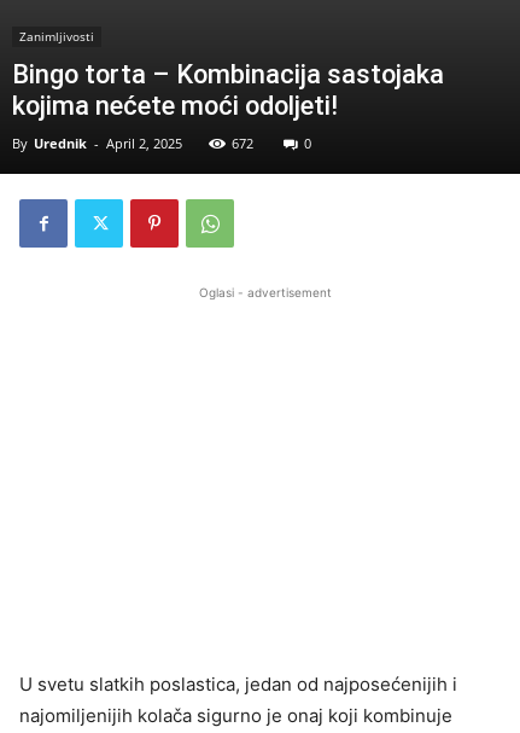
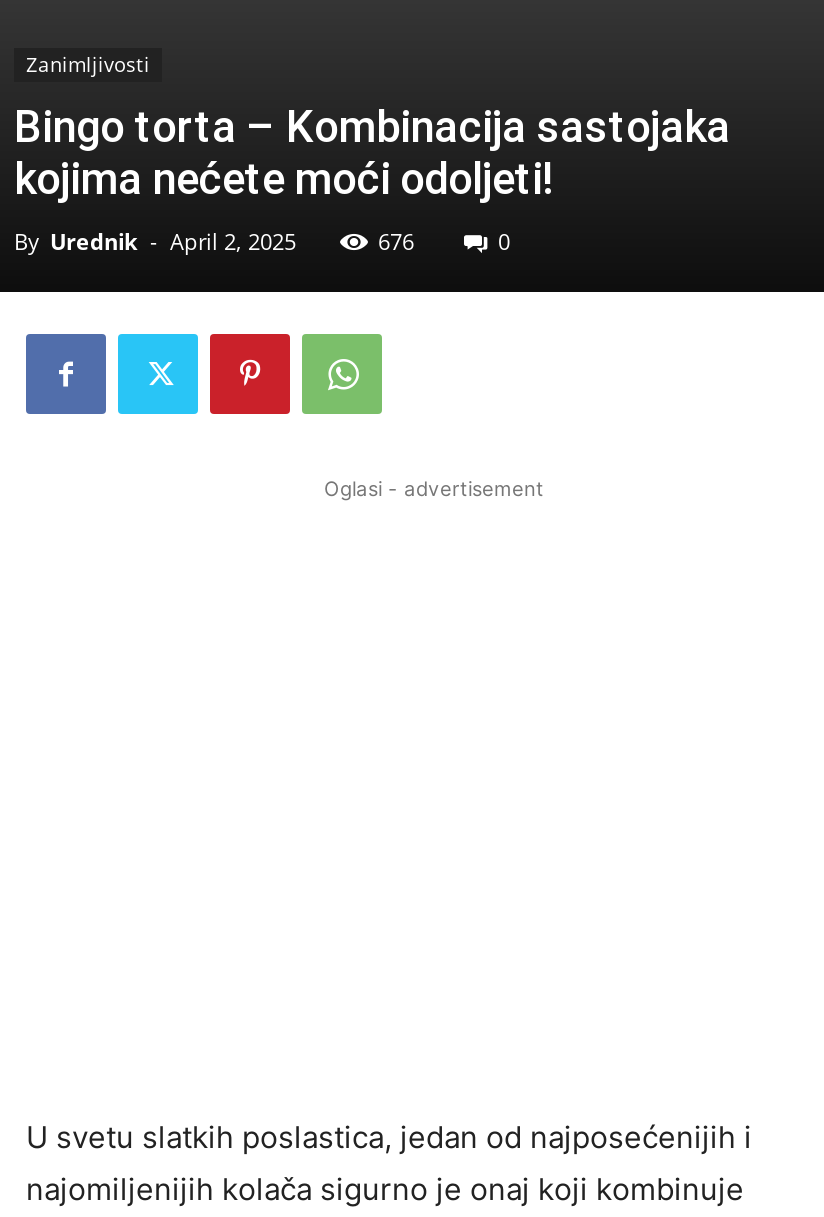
- 672
+ 676
